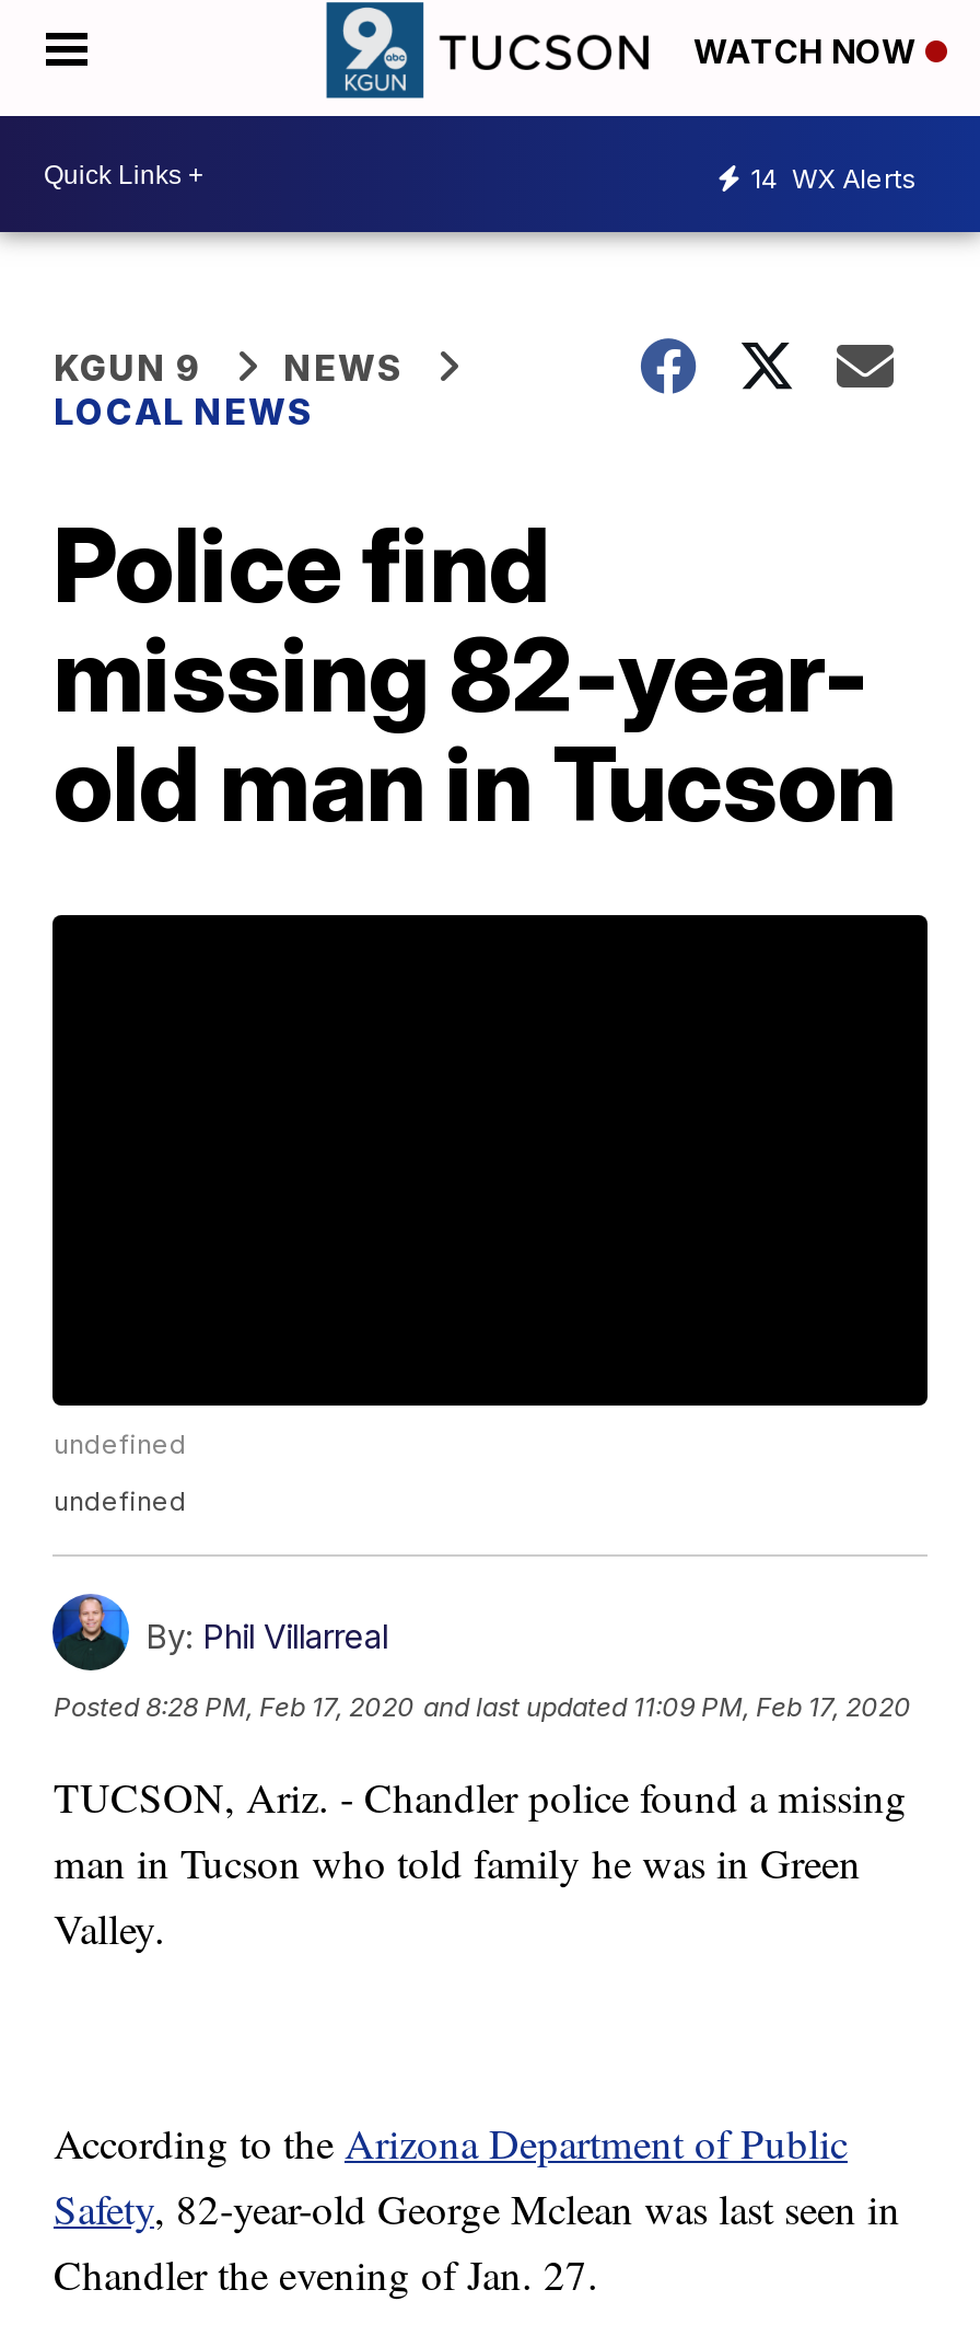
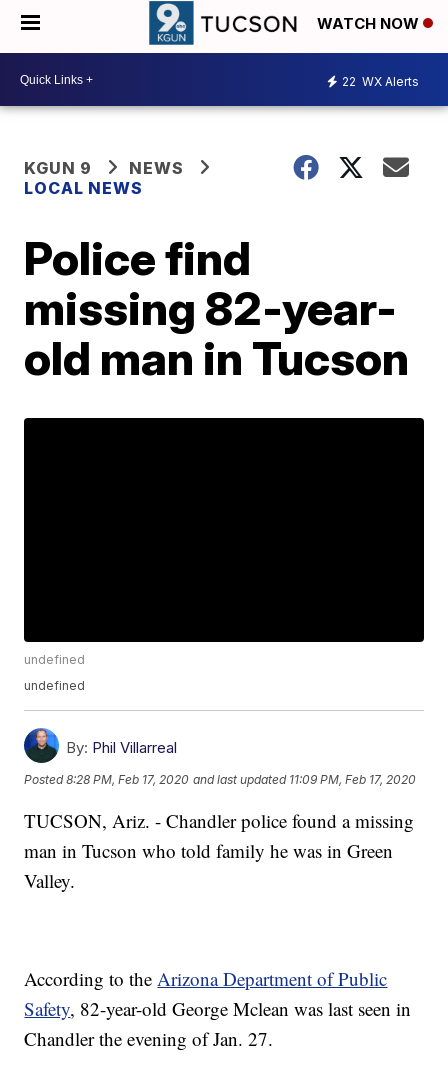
- 14 WX Alerts
+ 22 WX Alerts
